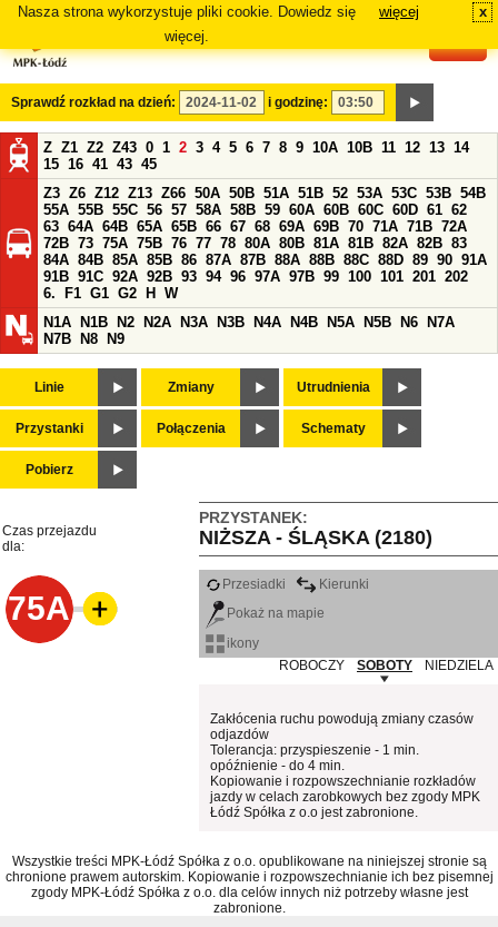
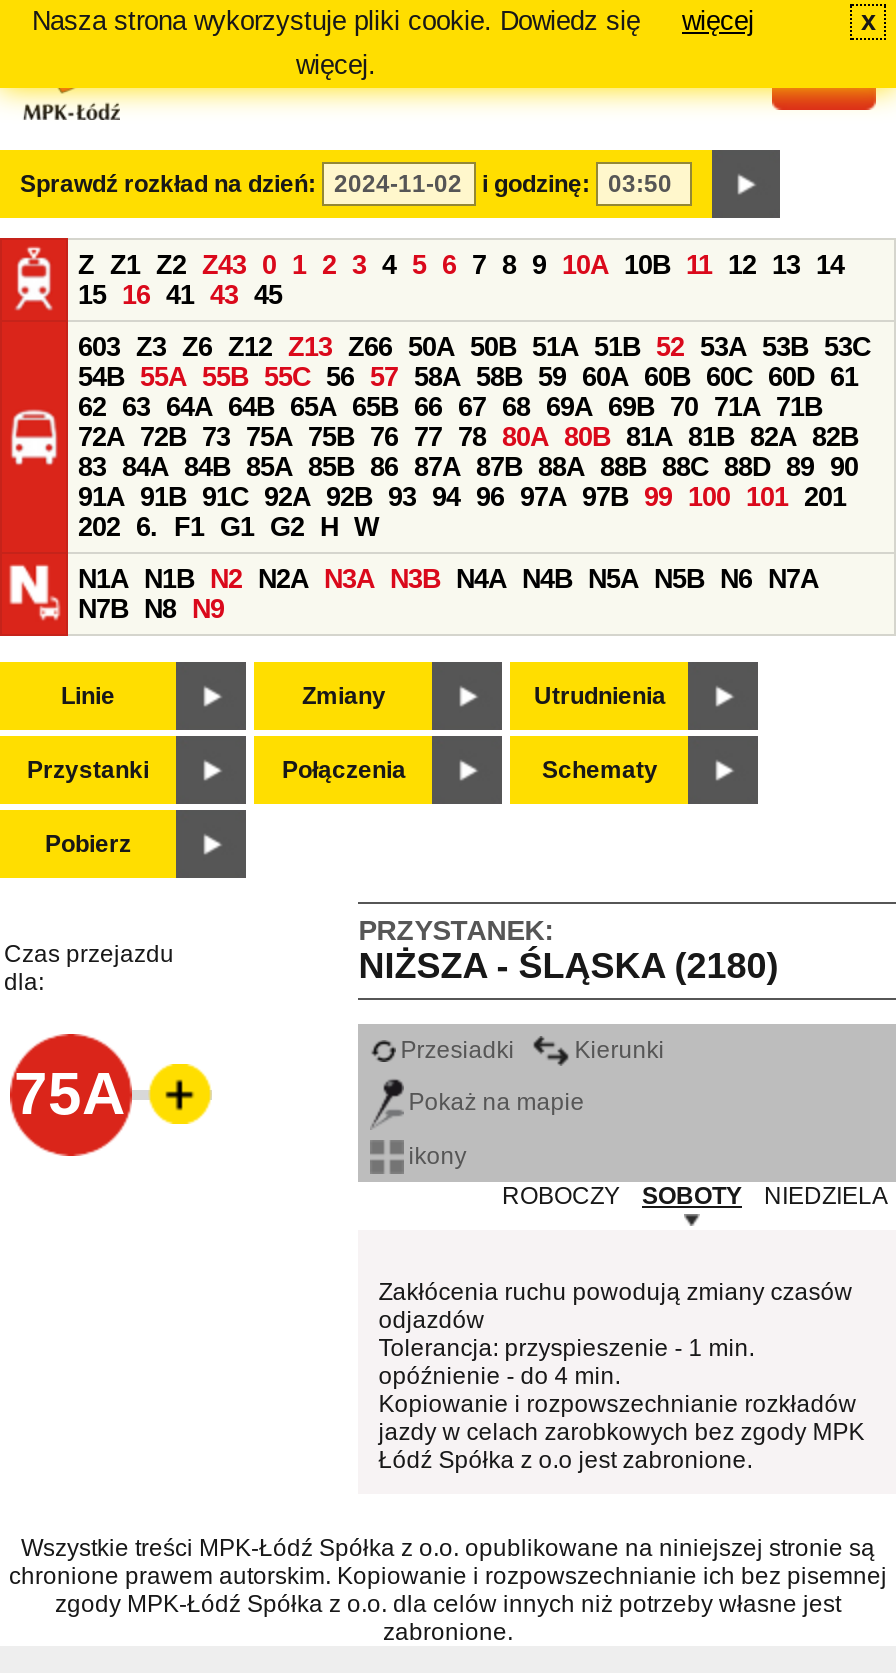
- Z3 Z6 Z12 Z13 Z66 50A 50B 51A 51B 52 53A 53C 53B 54B
- 55A 55B 55C 56 57 58A 58B 59 60A 60B 60C 60D 61 62
- 63 64A 64B 65A 65B 66 67 68 69A 69B 70 71A 71B 72A
- 72B 73 75A 75B 76 77 78 80A 80B 81A 81B 82A 82B 83
- 84A 84B 85A 85B 86 87A 87B 88A 88B 88C 88D 89 90 91A
- 91B 91C 92A 92B 93 94 96 97A 97B 99 100 101 201 202
- 6. F1 G1 G2 H W
+ 603 Z3 Z6 Z12 Z13 Z66 50A 50B 51A 51B 52 53A 53B 53C
+ 54B 55A 55B 55C 56 57 58A 58B 59 60A 60B 60C 60D 61
+ 62 63 64A 64B 65A 65B 66 67 68 69A 69B 70 71A 71B
+ 72A 72B 73 75A 75B 76 77 78 80A 80B 81A 81B 82A 82B
+ 83 84A 84B 85A 85B 86 87A 87B 88A 88B 88C 88D 89 90
+ 91A 91B 91C 92A 92B 93 94 96 97A 97B 99 100 101 201
+ 202 6. F1 G1 G2 H W
